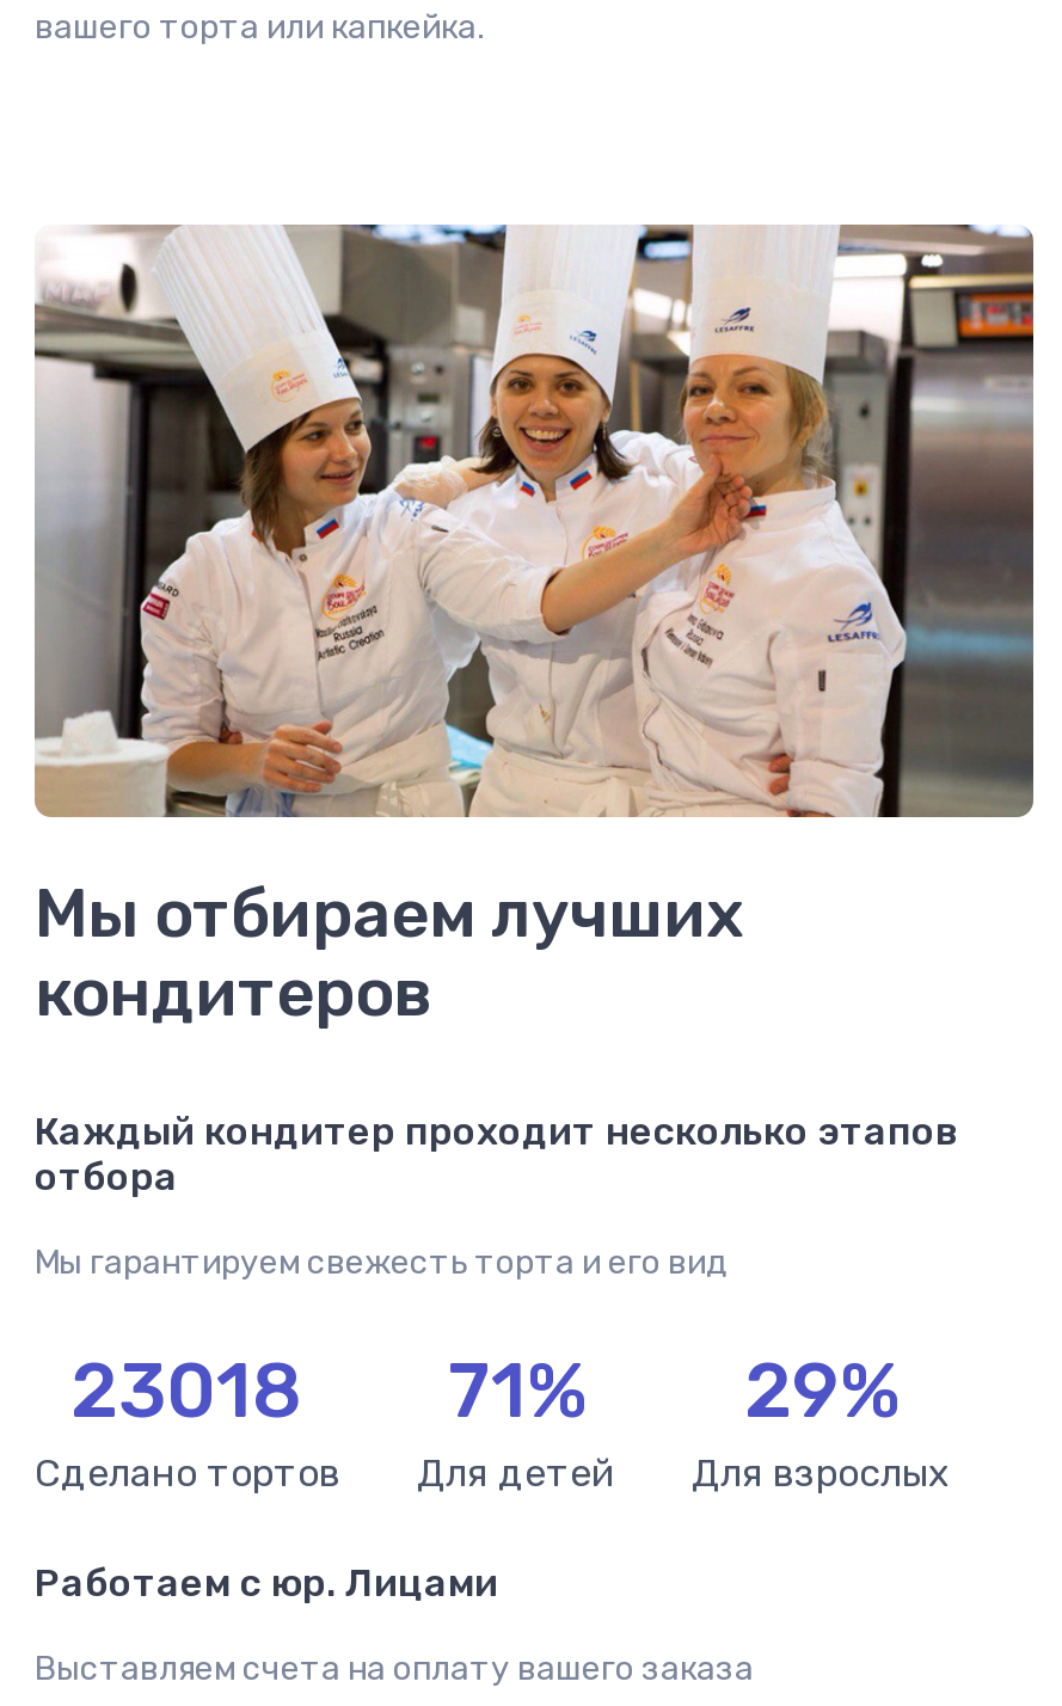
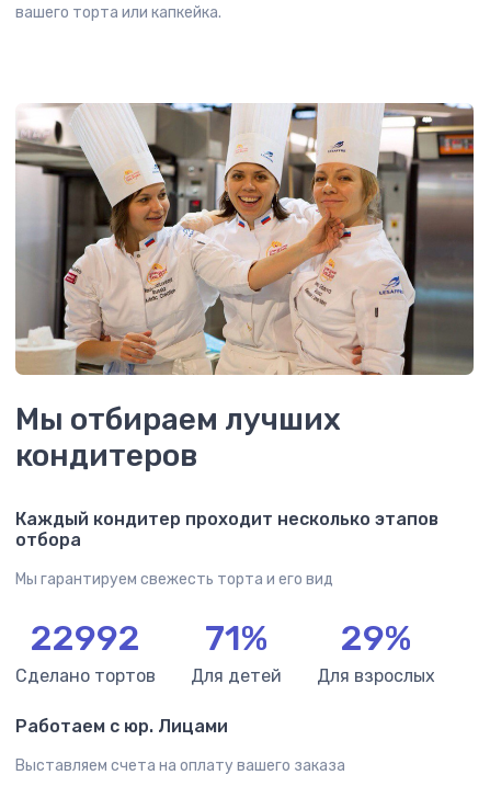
- 23018 71% 29%
+ 22992 71% 29%
